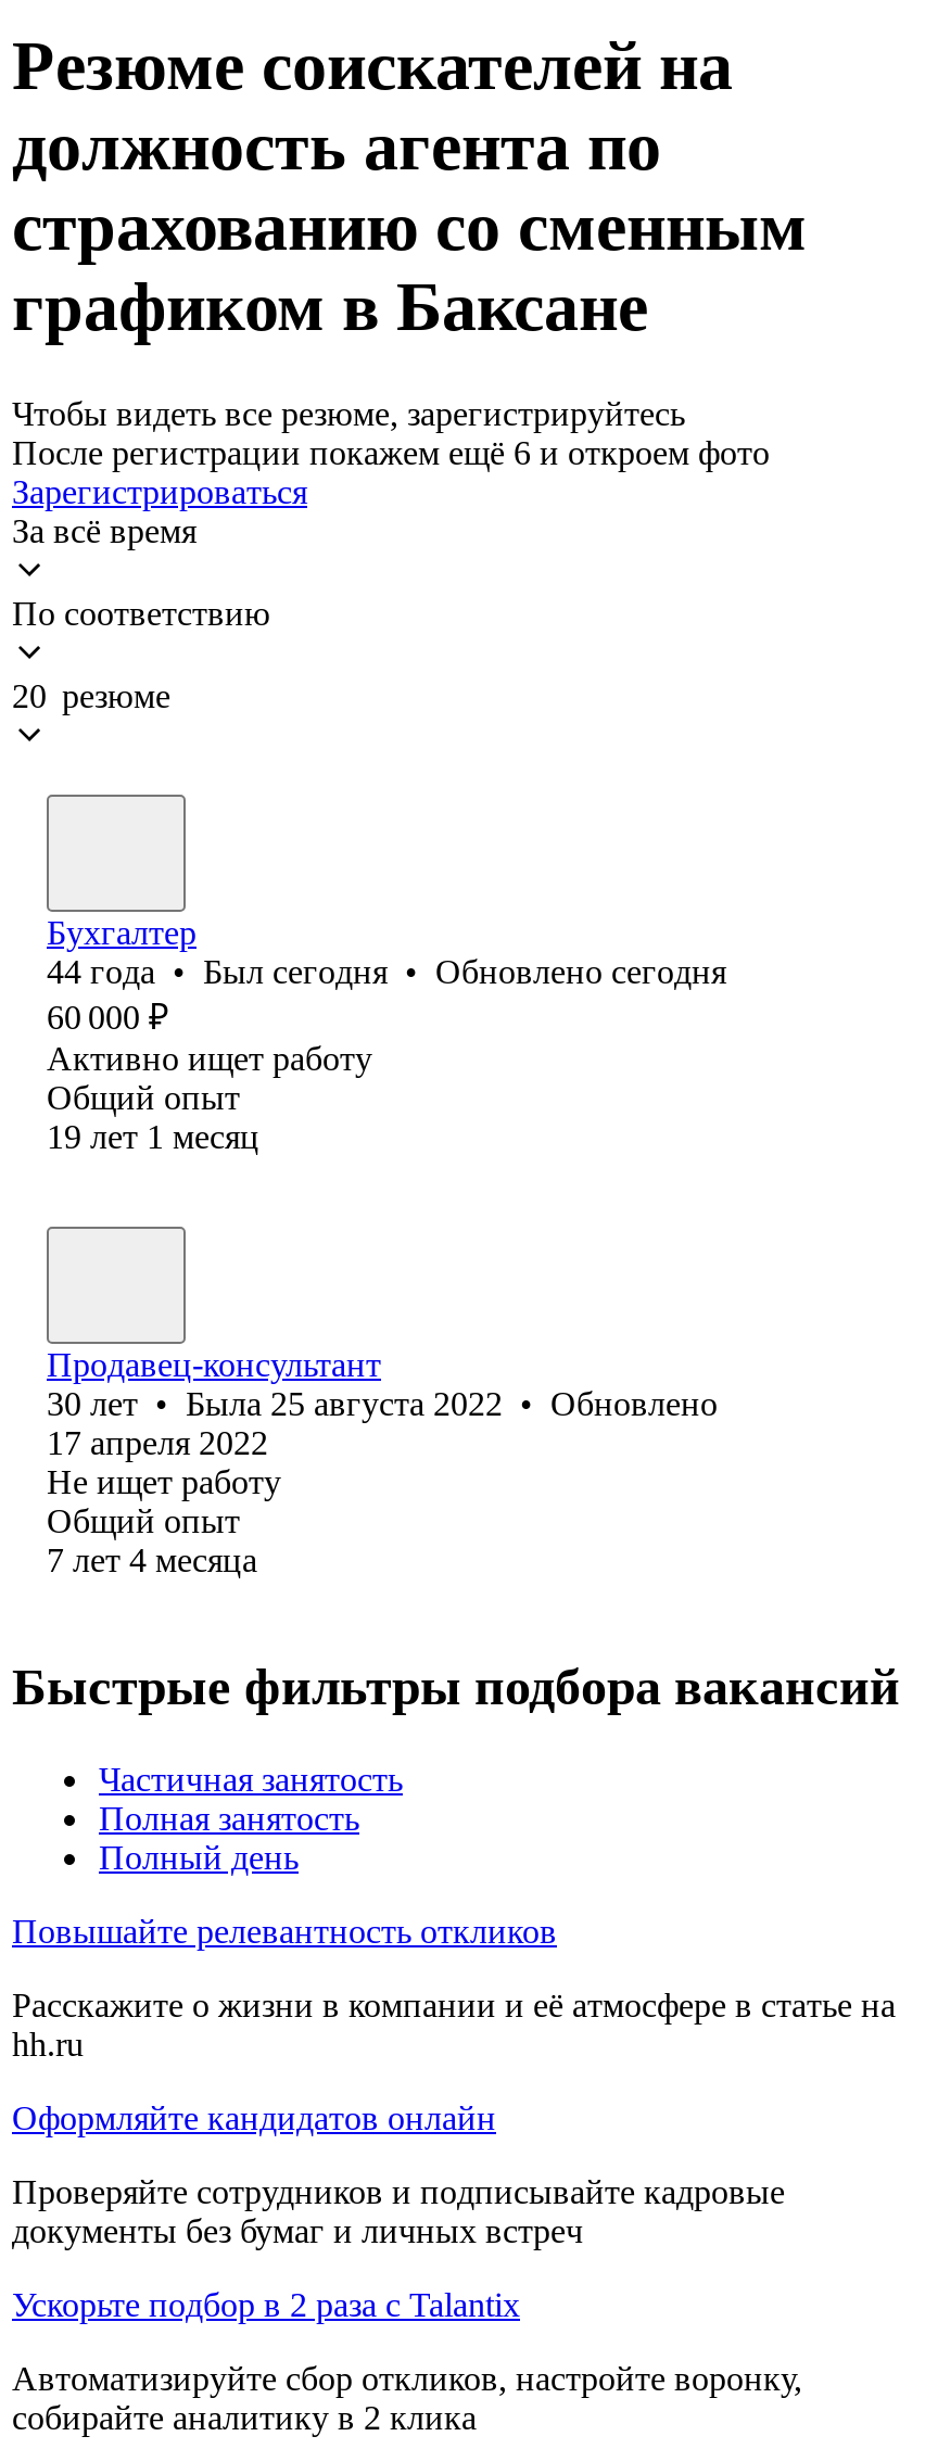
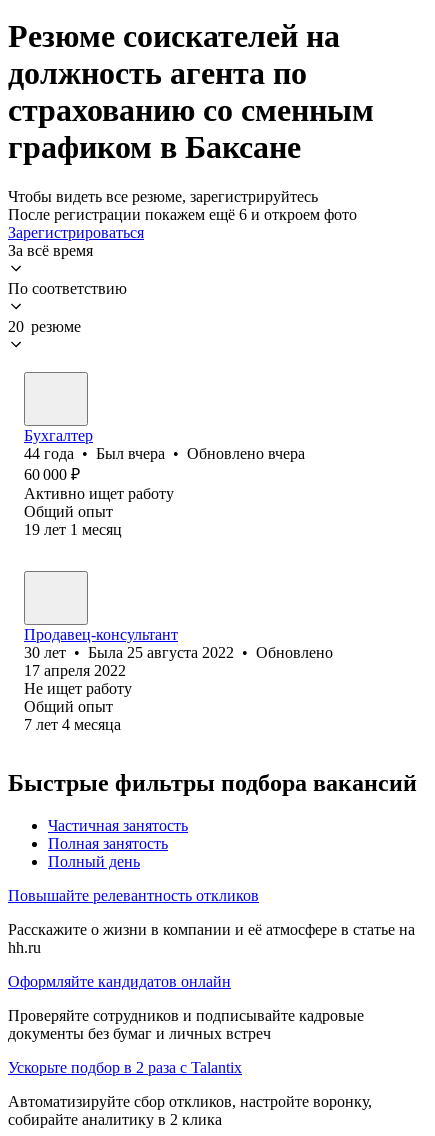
- 44 года • Был сегодня • Обновлено сегодня
+ 44 года • Был вчера • Обновлено вчера
